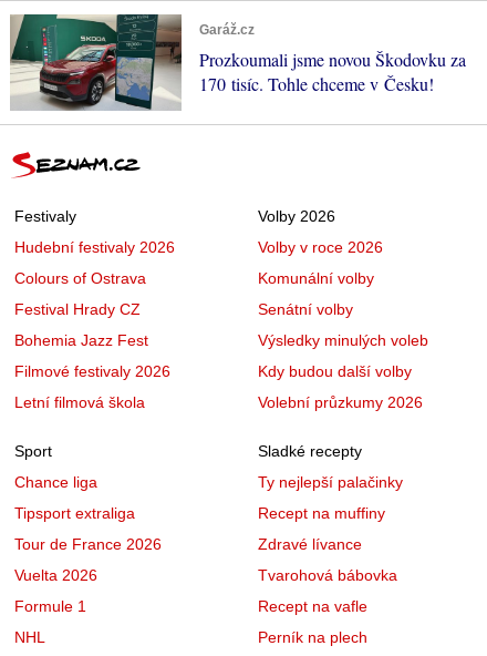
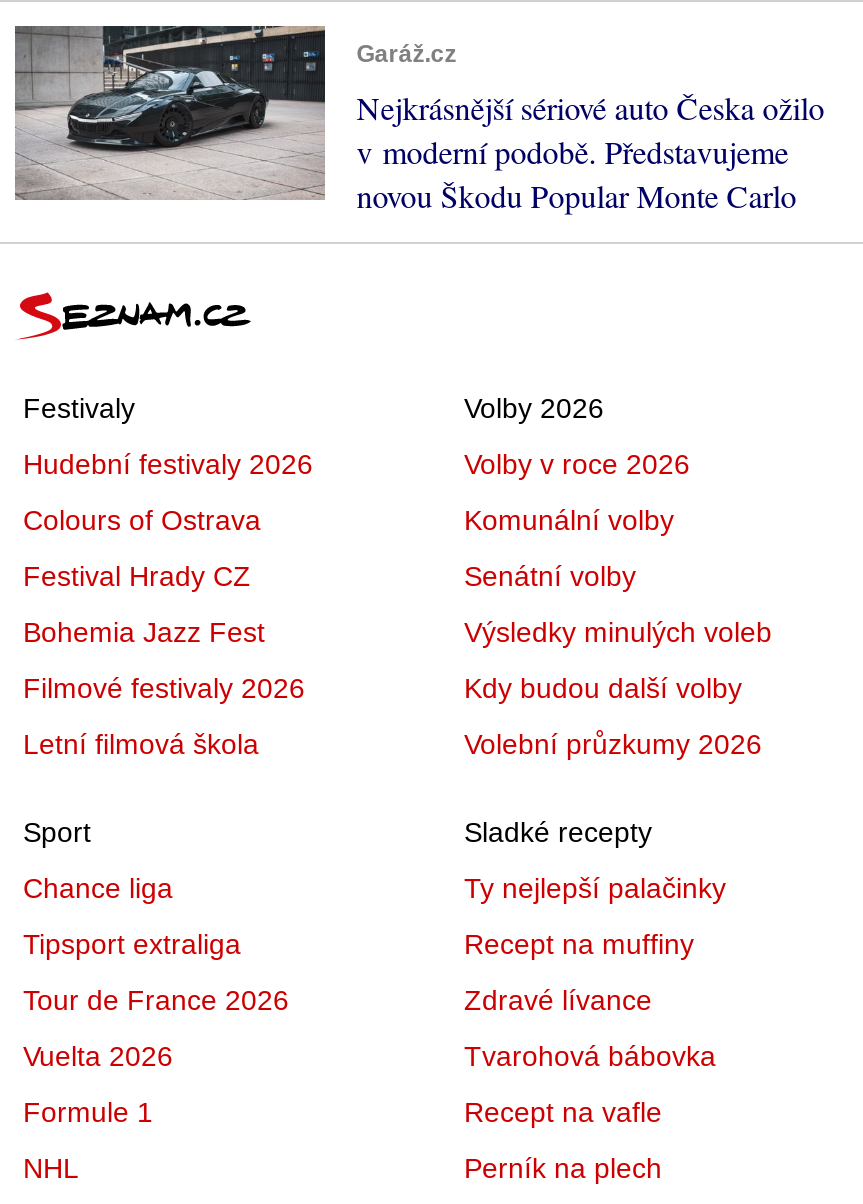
- [image]
- Prozkoumali jsme novou Škodovku za
- 170 tisíc. Tohle chceme v Česku!
+ [image]
+ Nejkrásnější sériové auto Česka ožilo
+ v moderní podobě. Představujeme
+ novou Škodu Popular Monte Carlo
